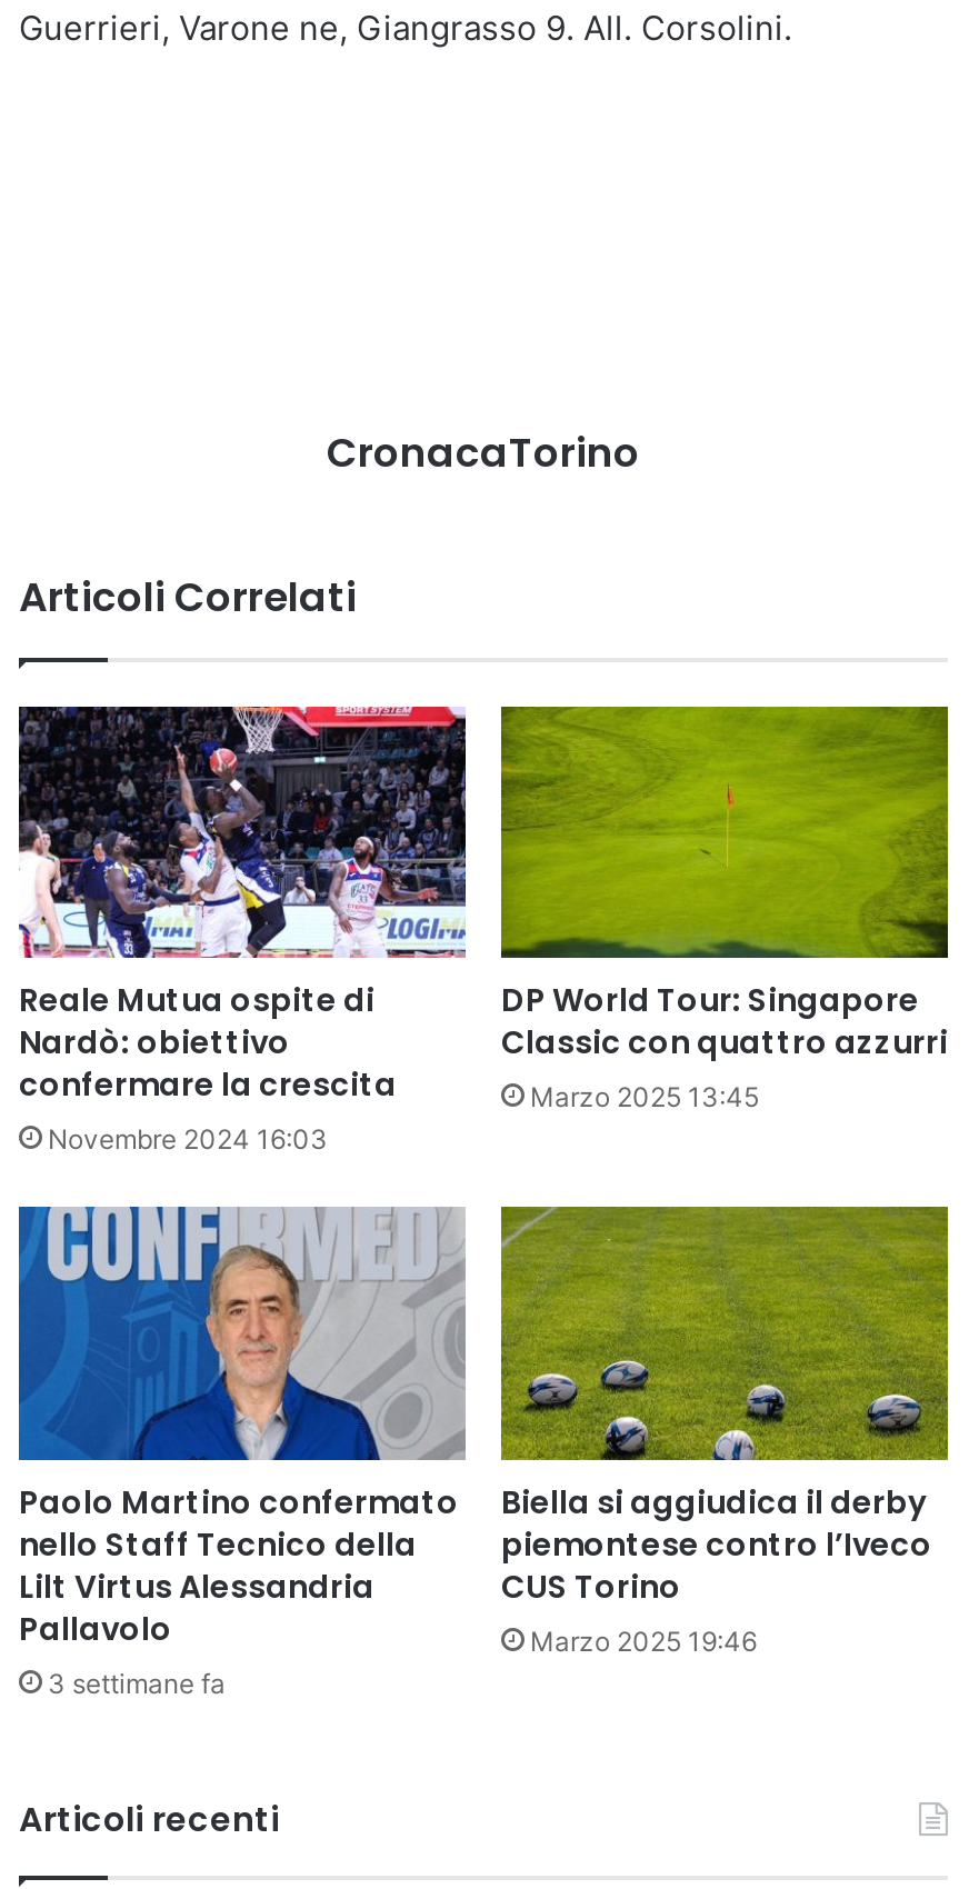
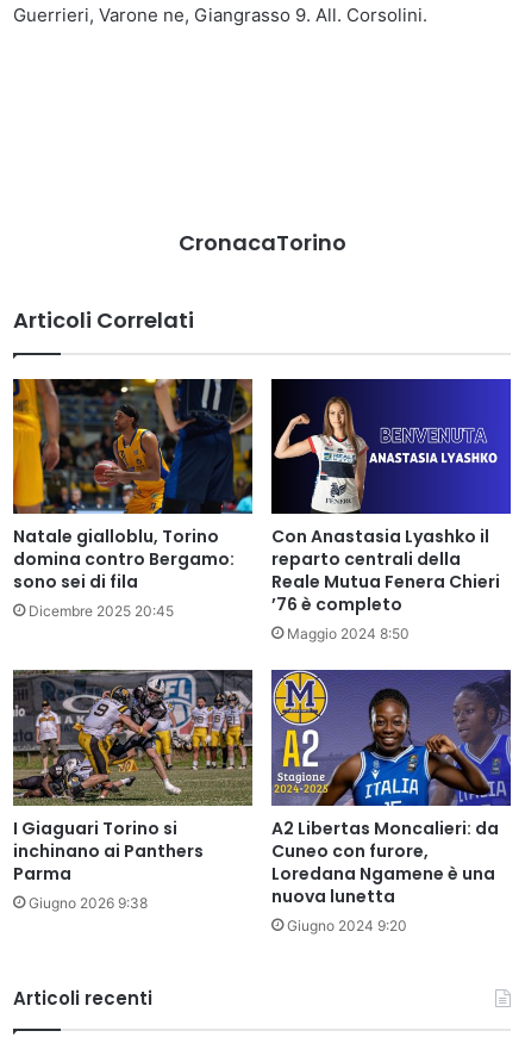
- [image]
- Reale Mutua ospite di
- Nardò: obiettivo
- confermare la crescita
- Novembre 2024 16:03
+ [image]
+ Natale gialloblu, Torino
+ domina contro Bergamo:
+ sono sei di fila
+ Dicembre 2025 20:45

- [image]
- DP World Tour: Singapore
- Classic con quattro azzurri
- Marzo 2025 13:45
+ [image]
+ Con Anastasia Lyashko il
+ reparto centrali della
+ Reale Mutua Fenera Chieri
+ ’76 è completo
+ Maggio 2024 8:50

- [image]
- Paolo Martino confermato
- nello Staff Tecnico della
- Lilt Virtus Alessandria
- Pallavolo
- 3 settimane fa
+ [image]
+ I Giaguari Torino si
+ inchinano ai Panthers
+ Parma
+ Giugno 2026 9:38

- [image]
- Biella si aggiudica il derby
- piemontese contro l’Iveco
- CUS Torino
- Marzo 2025 19:46
+ [image]
+ A2 Libertas Moncalieri: da
+ Cuneo con furore,
+ Loredana Ngamene è una
+ nuova lunetta
+ Giugno 2024 9:20
